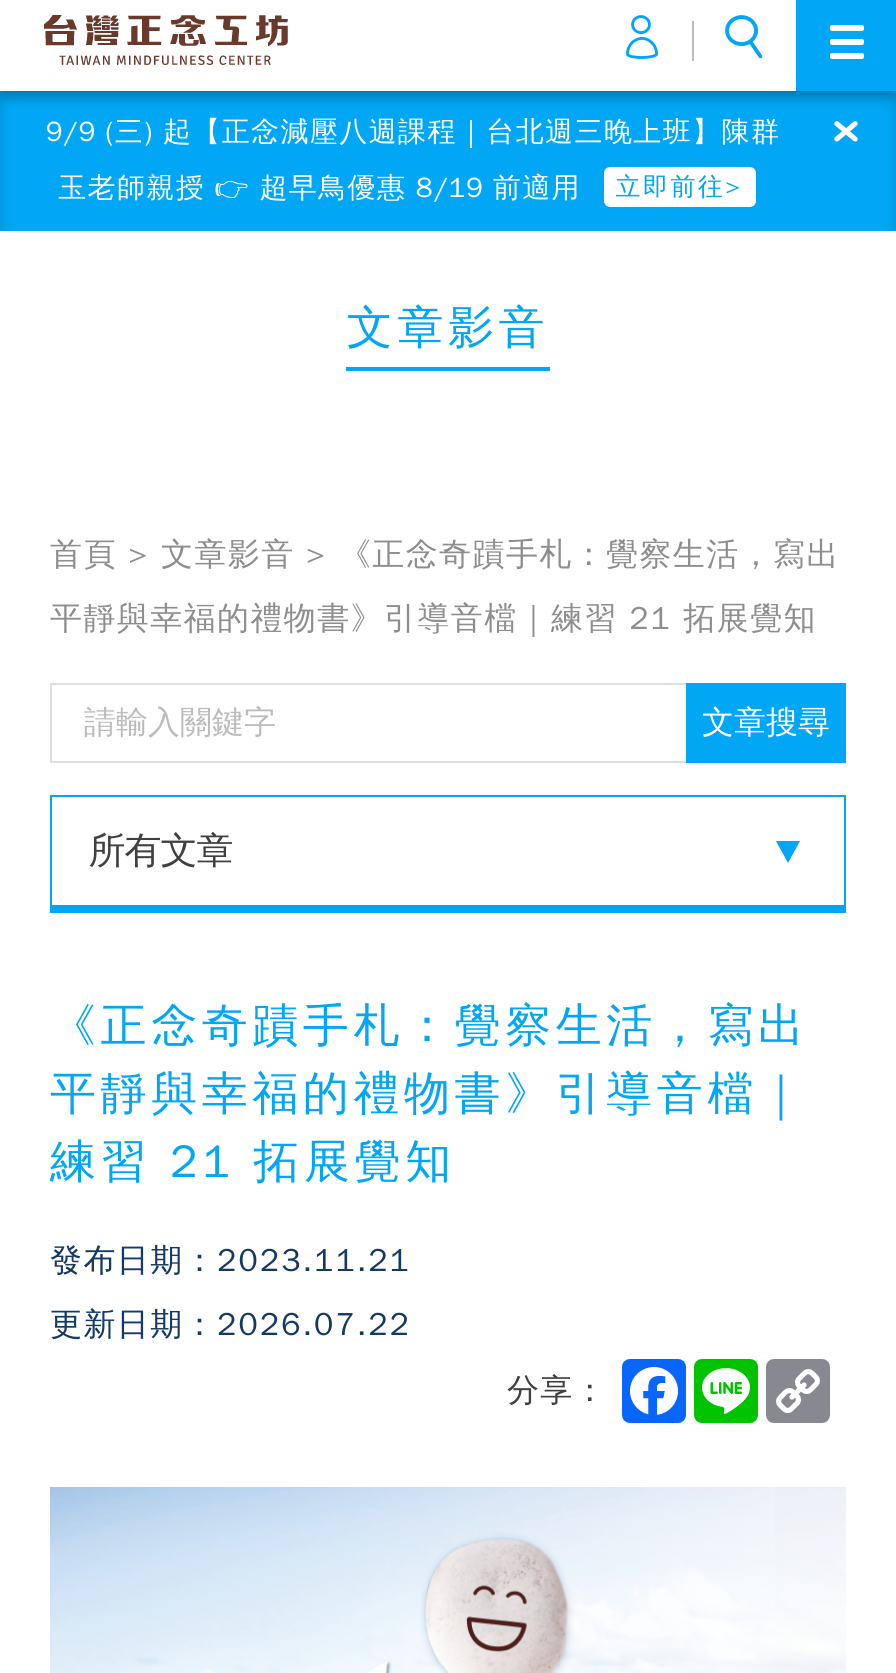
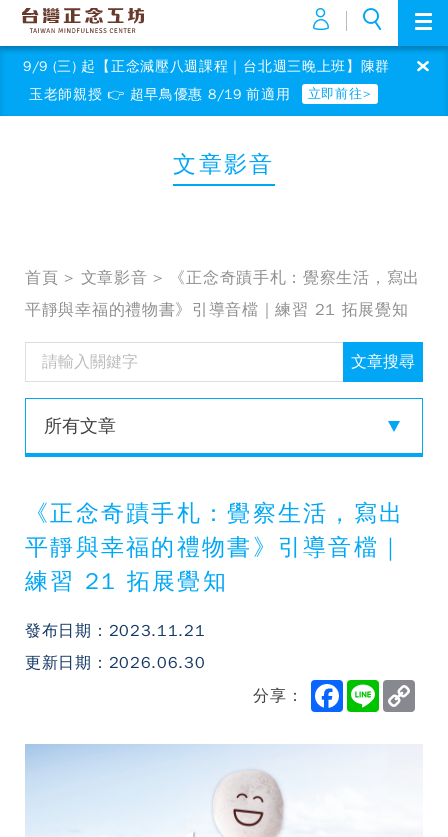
- 更新日期：2026.07.22
+ 更新日期：2026.06.30
